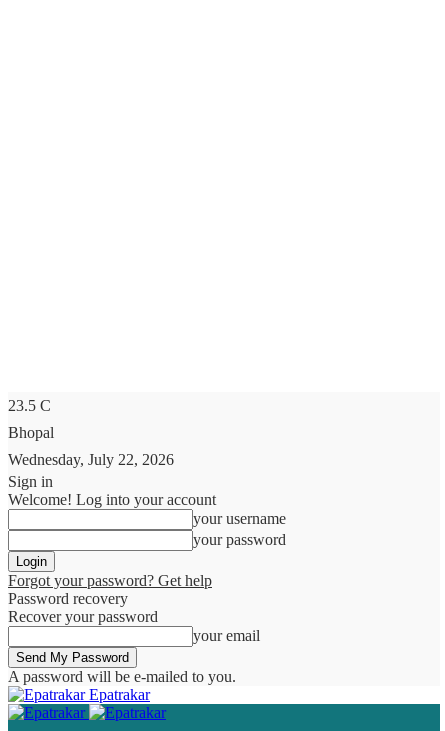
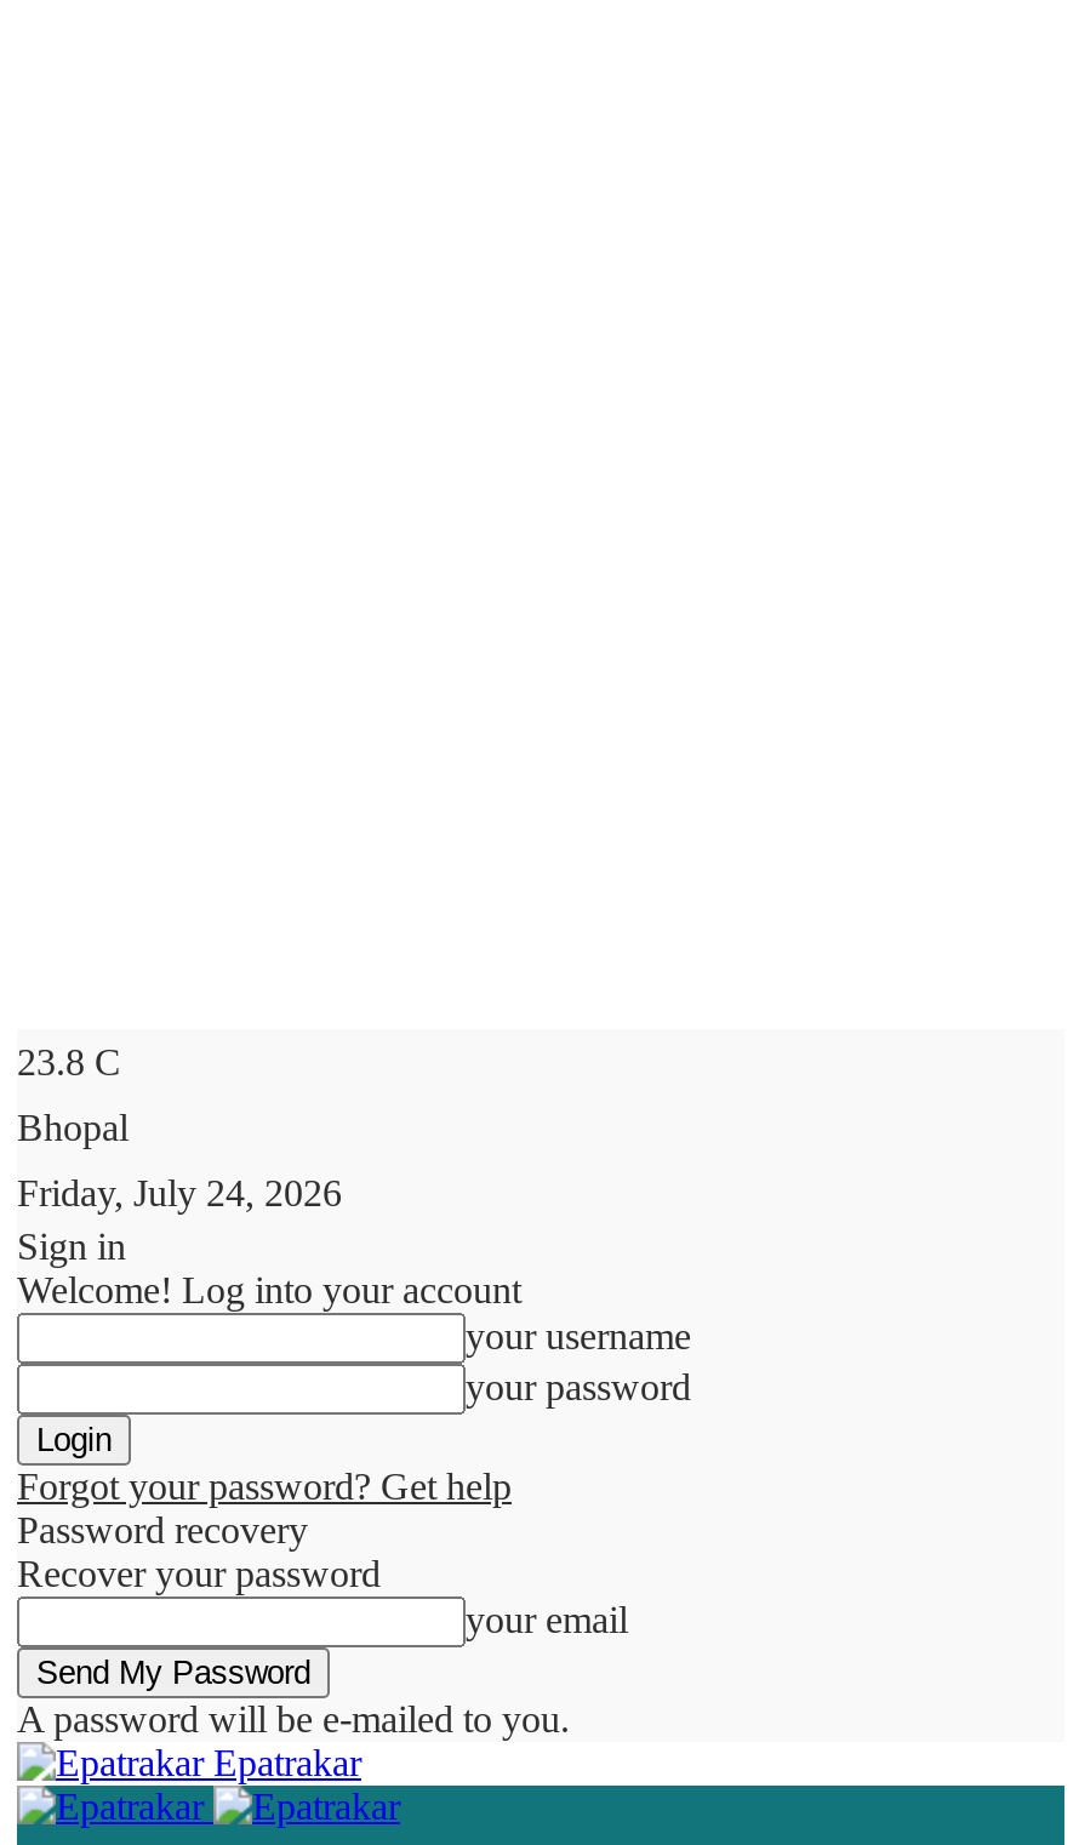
- 23.5 C
+ 23.8 C

- Wednesday, July 22, 2026
+ Friday, July 24, 2026
